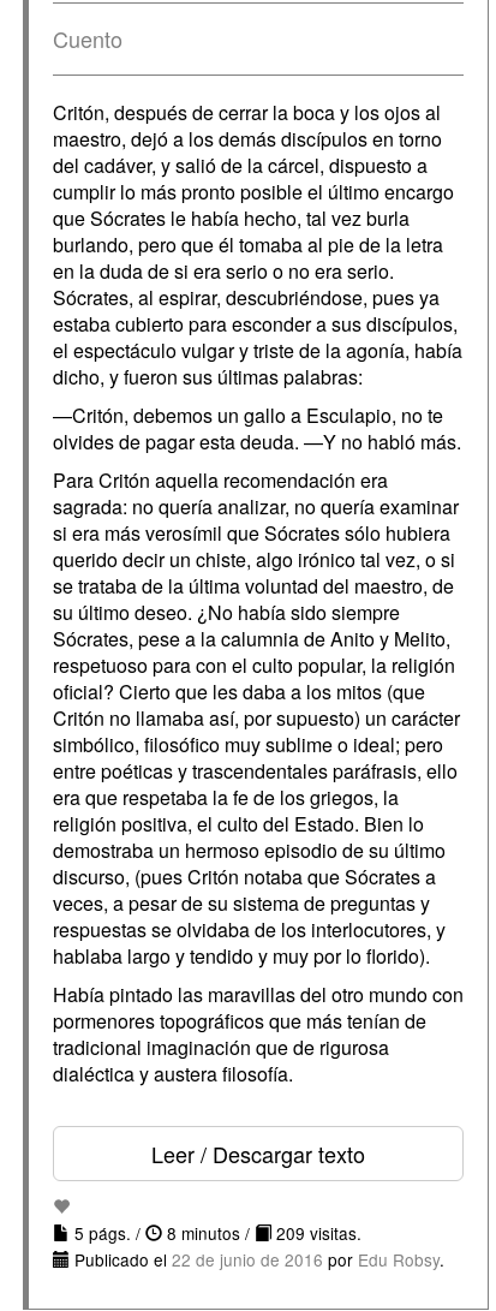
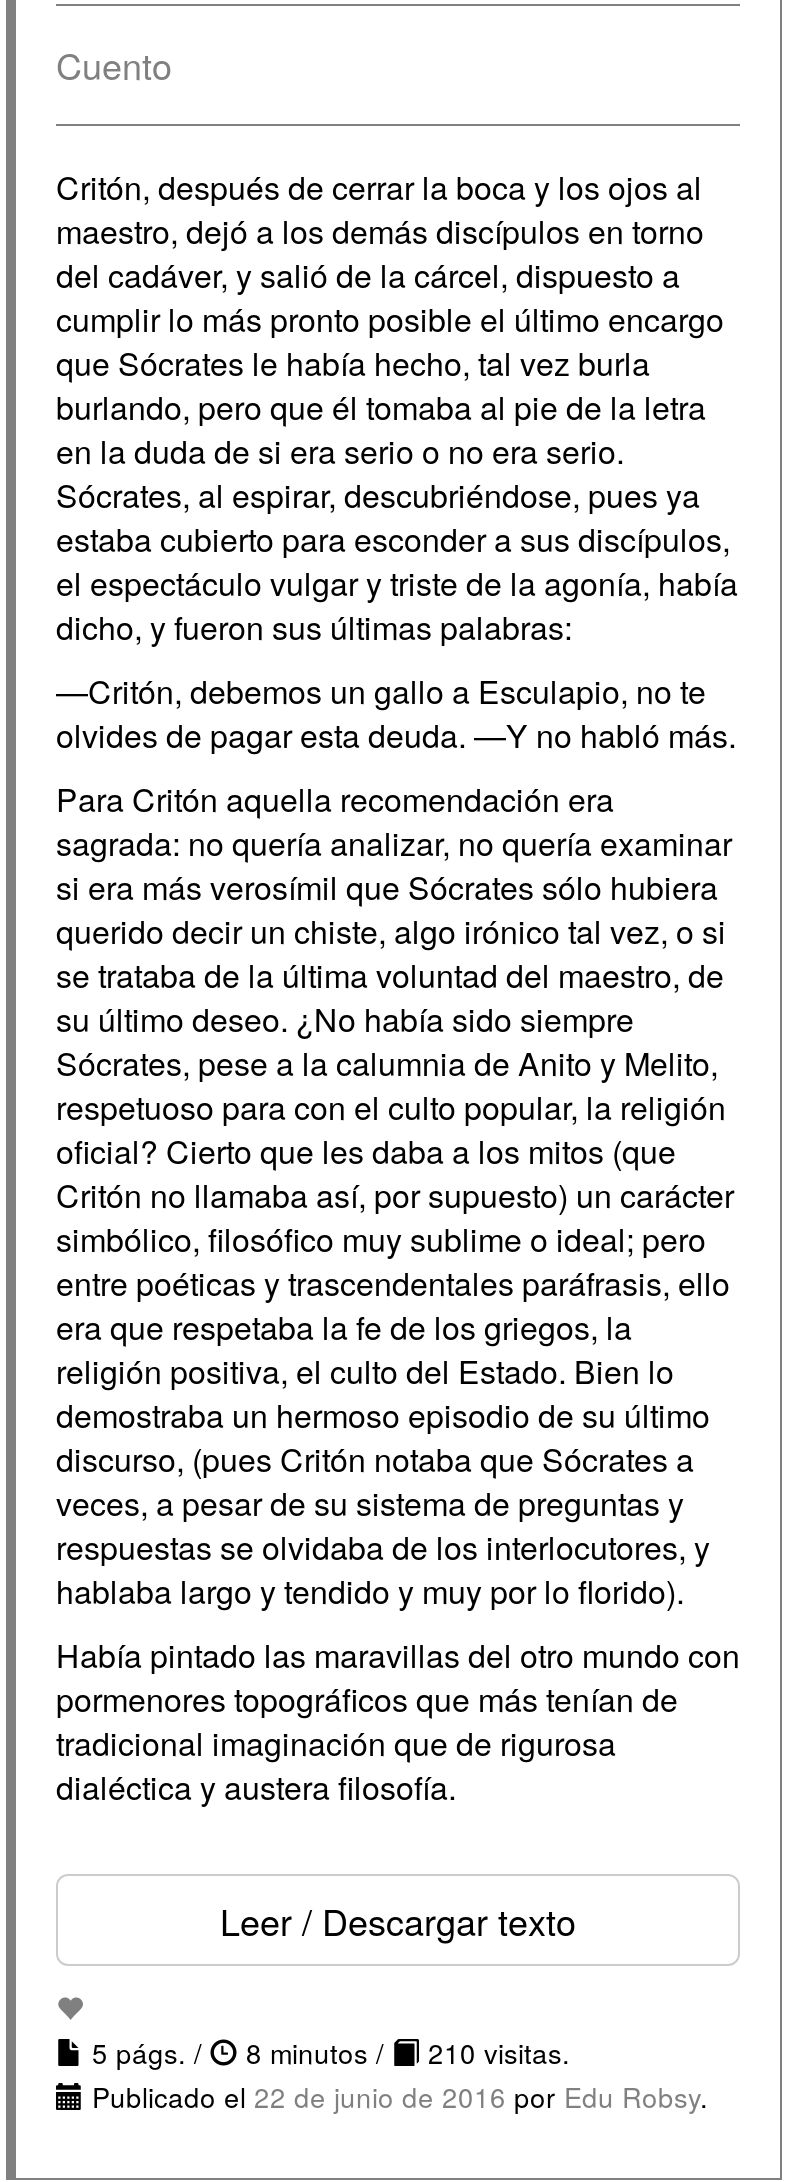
- 5 págs. / 8 minutos / 209 visitas.
+ 5 págs. / 8 minutos / 210 visitas.
